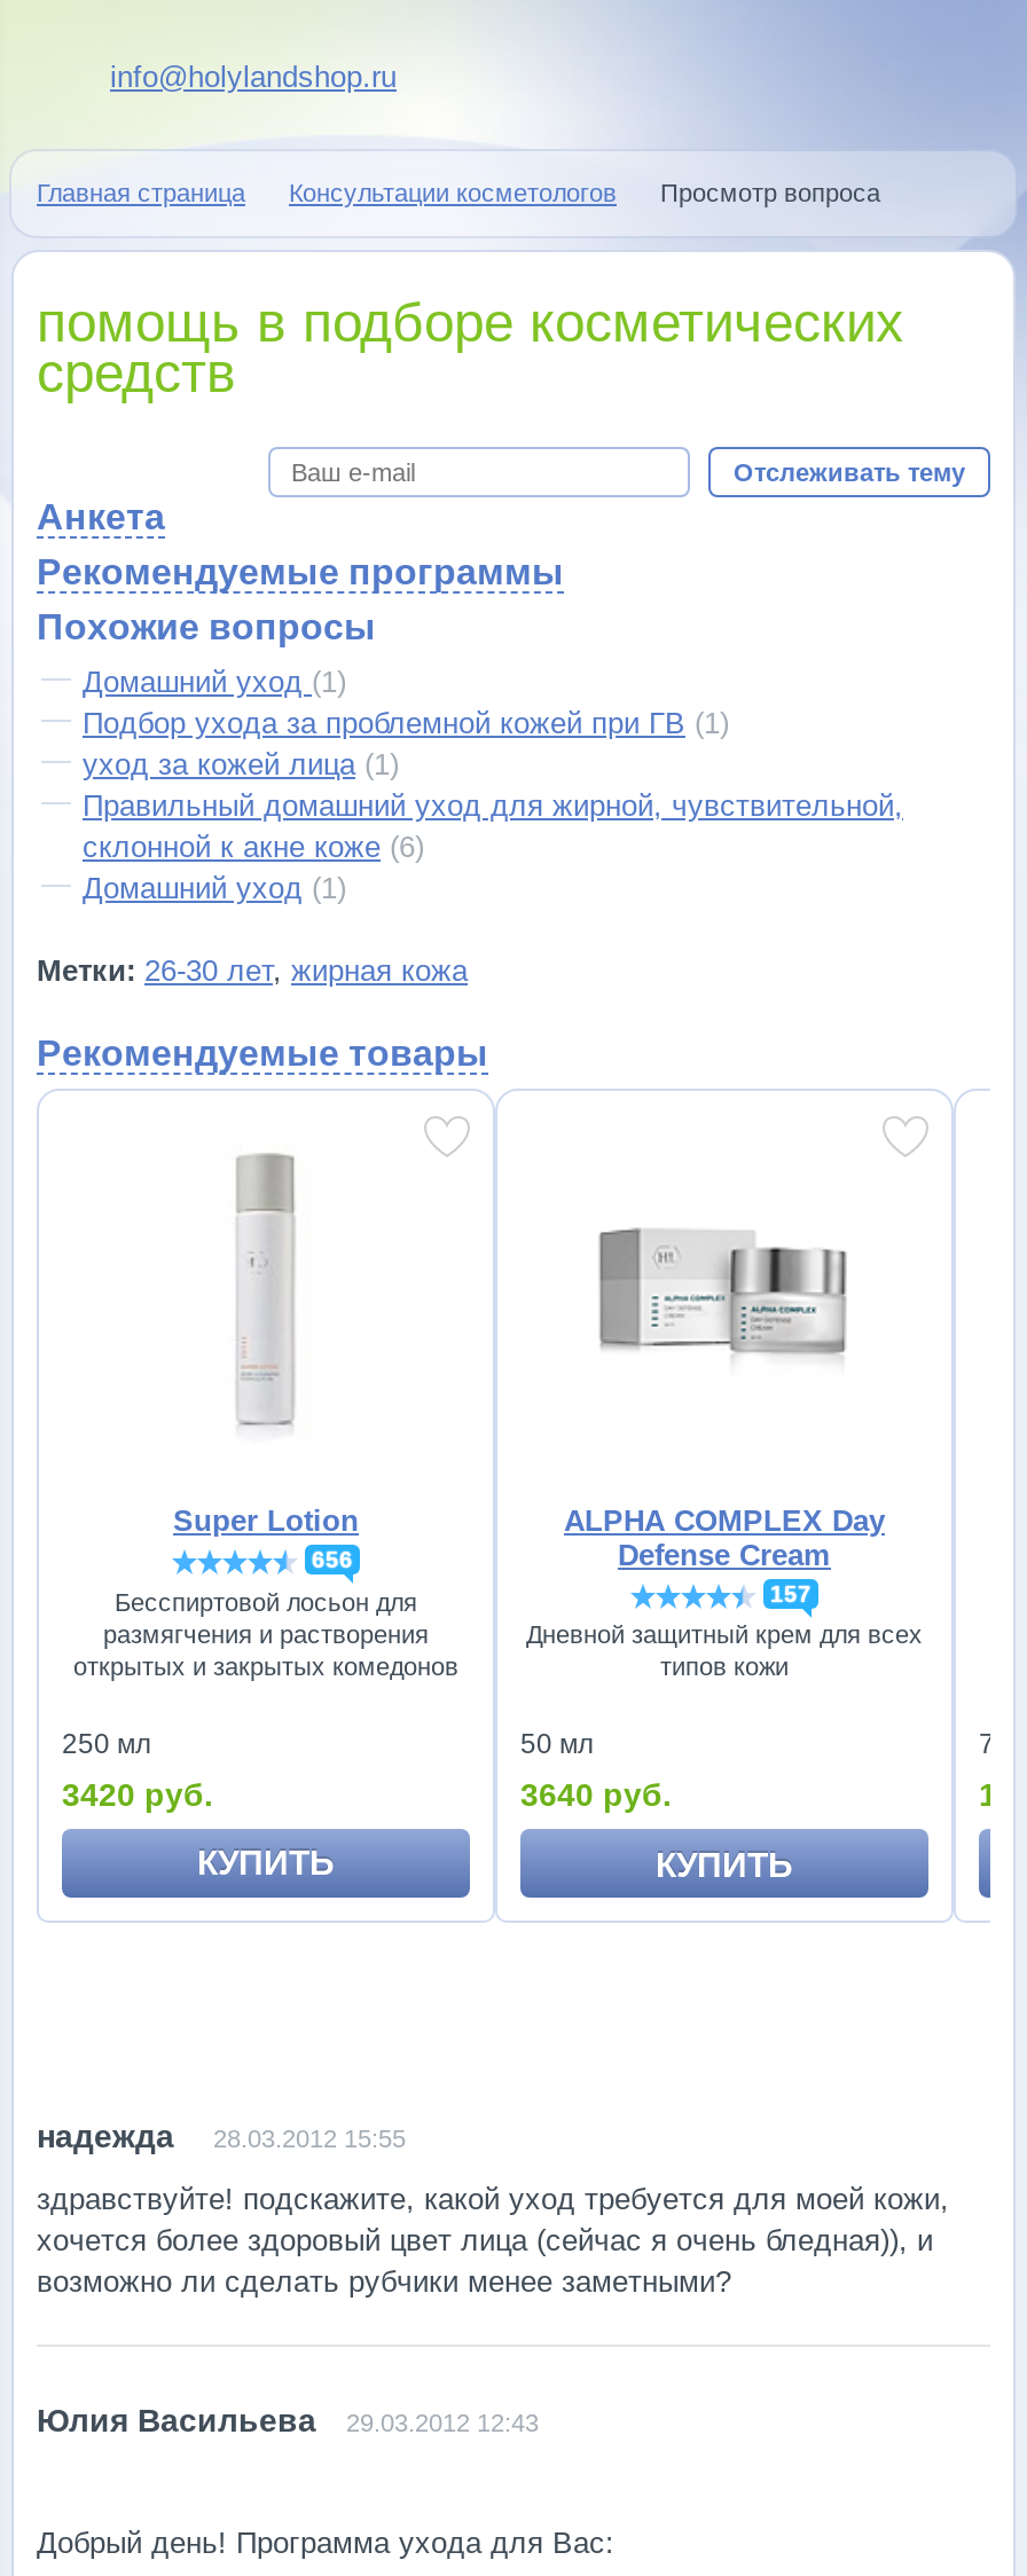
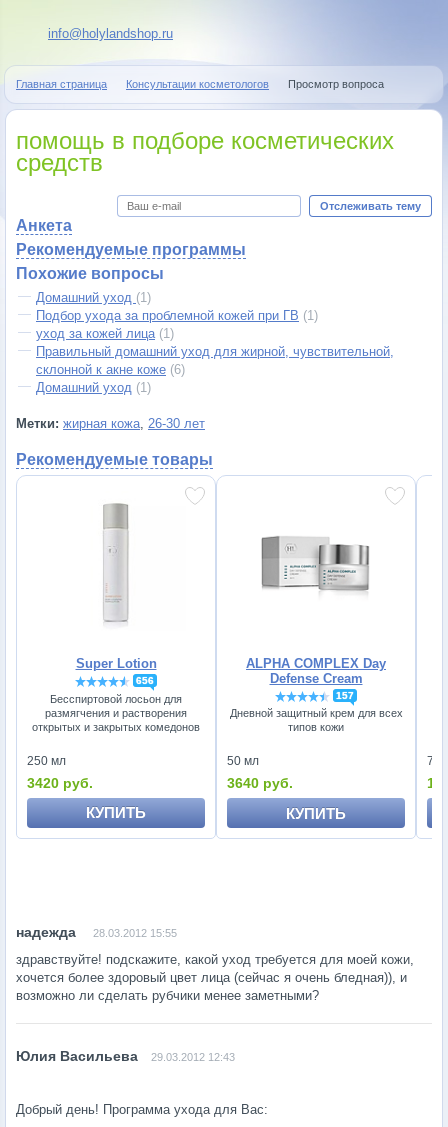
- Метки: 26-30 лет, жирная кожа
+ Метки: жирная кожа, 26-30 лет
